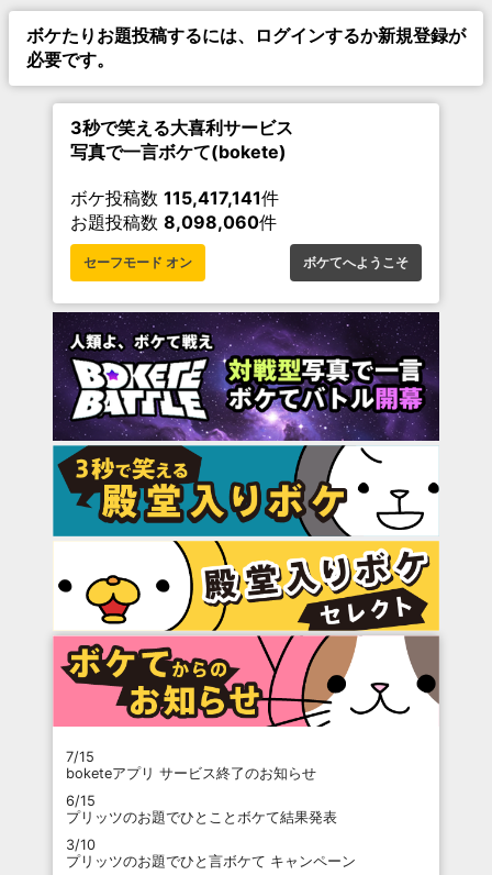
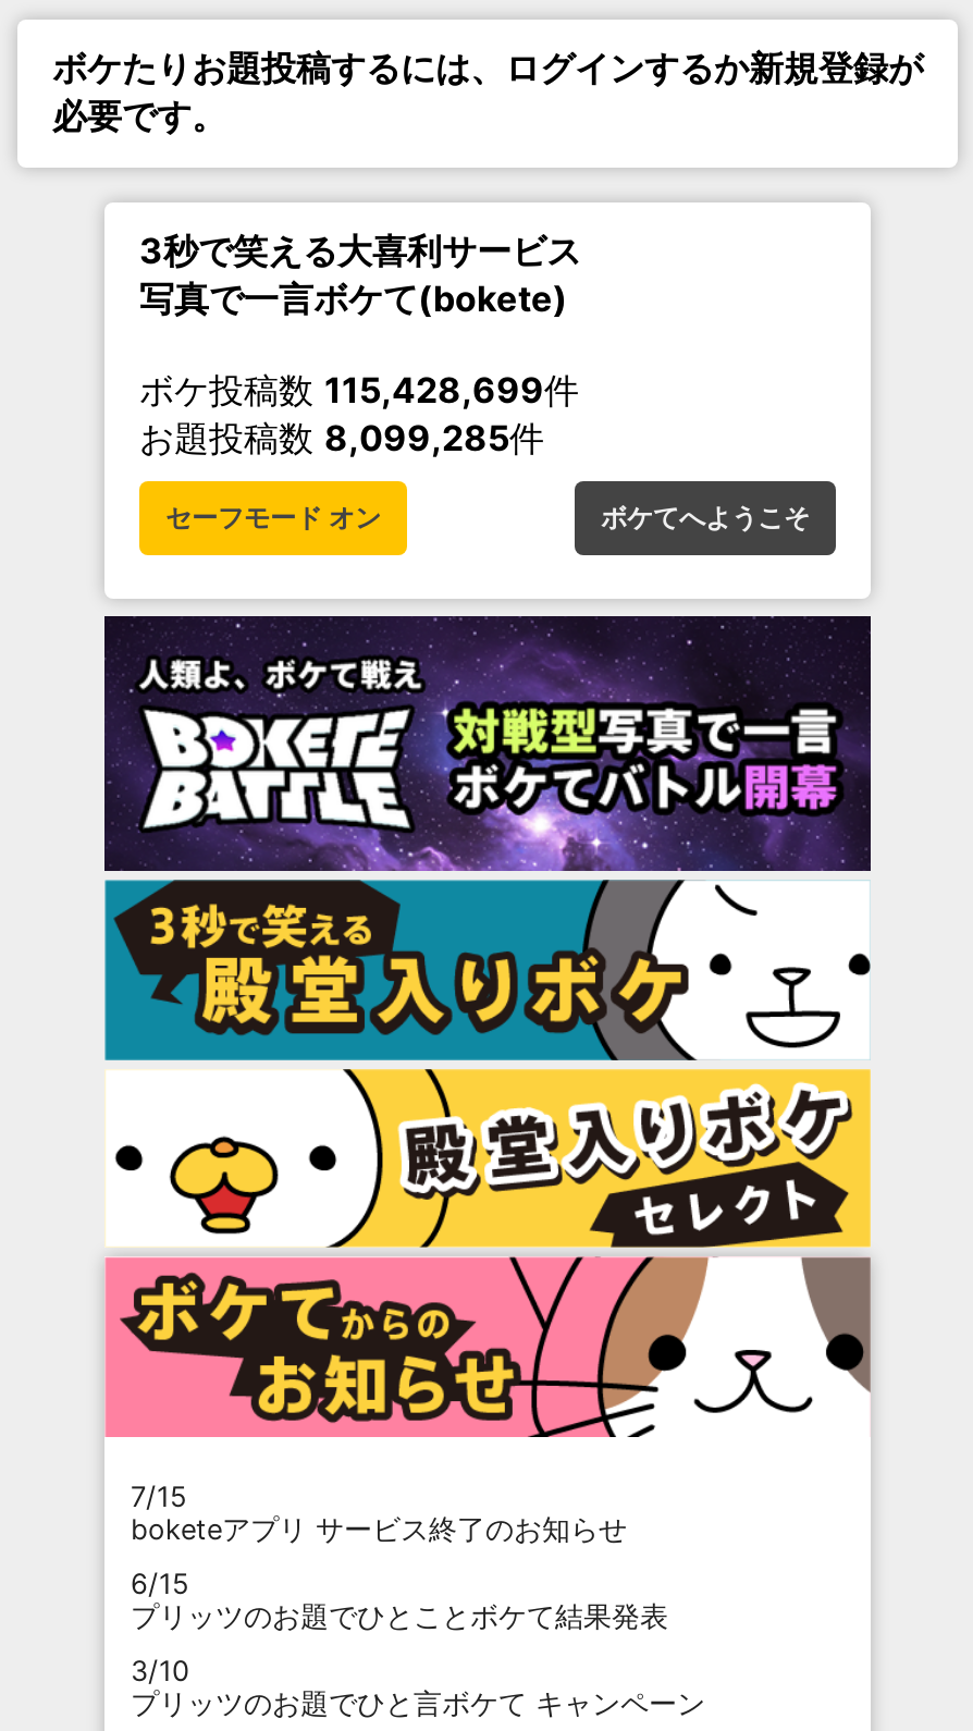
- ボケ投稿数115,417,141件
+ ボケ投稿数115,428,699件

- お題投稿数8,098,060件
+ お題投稿数8,099,285件
